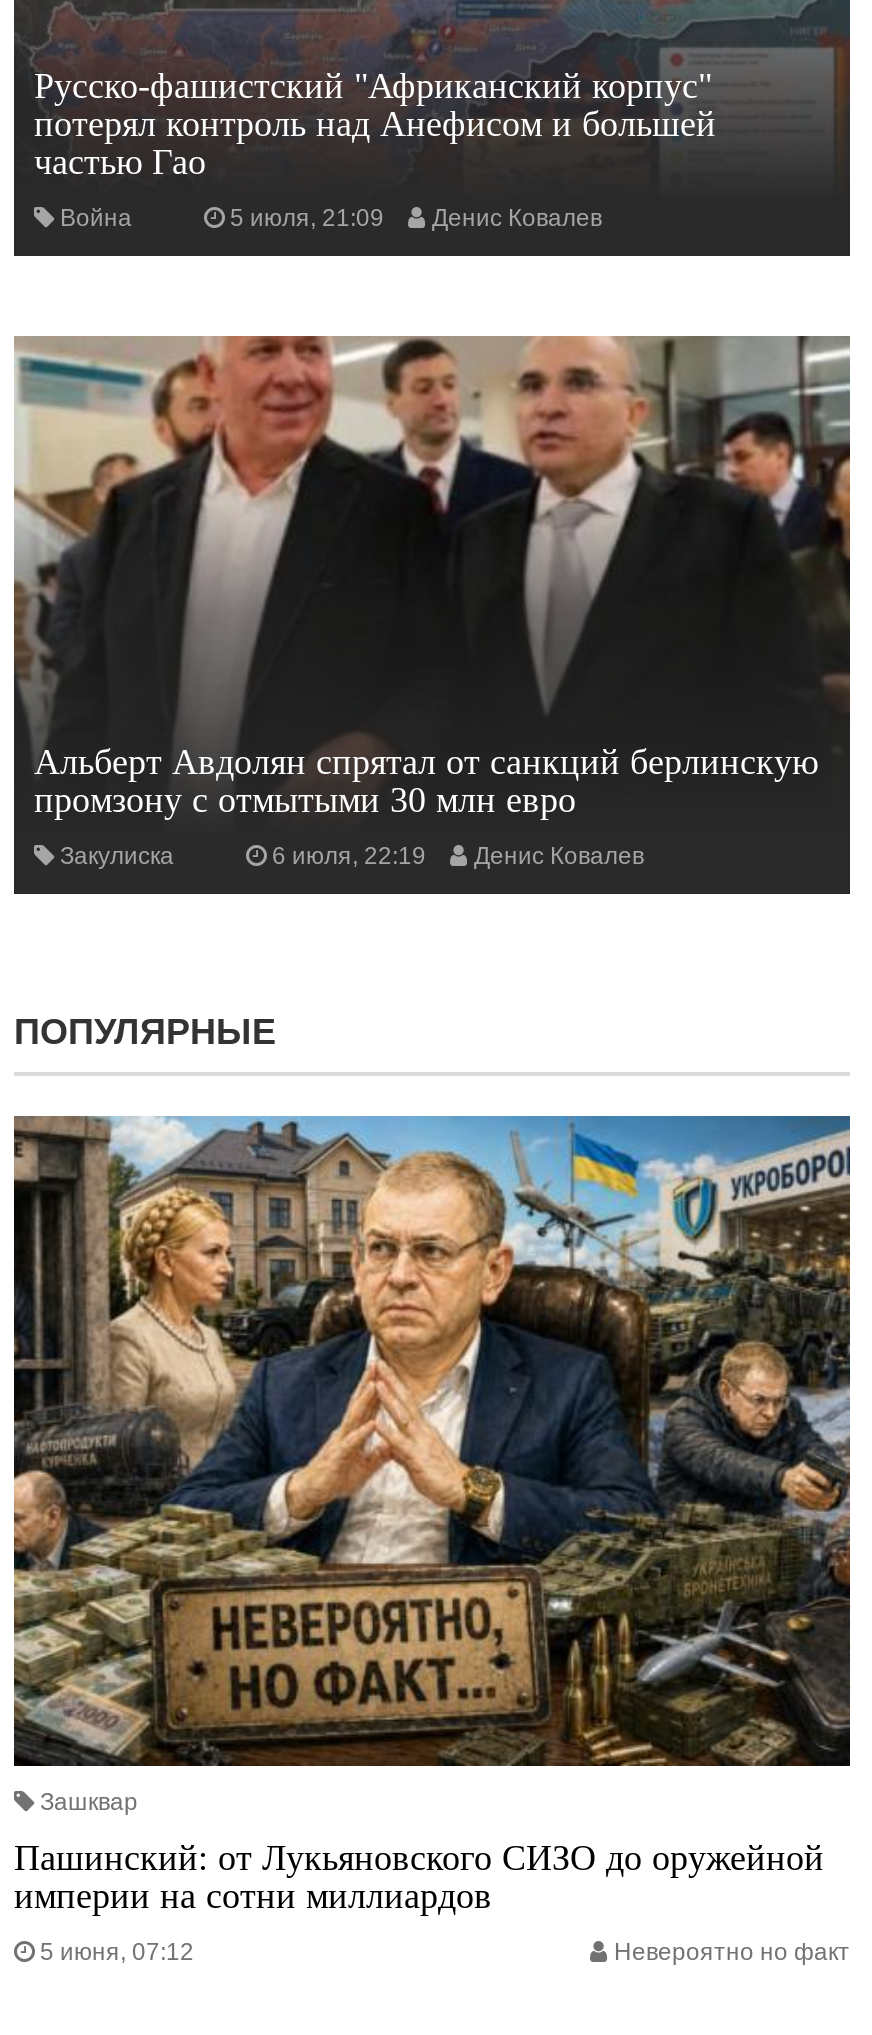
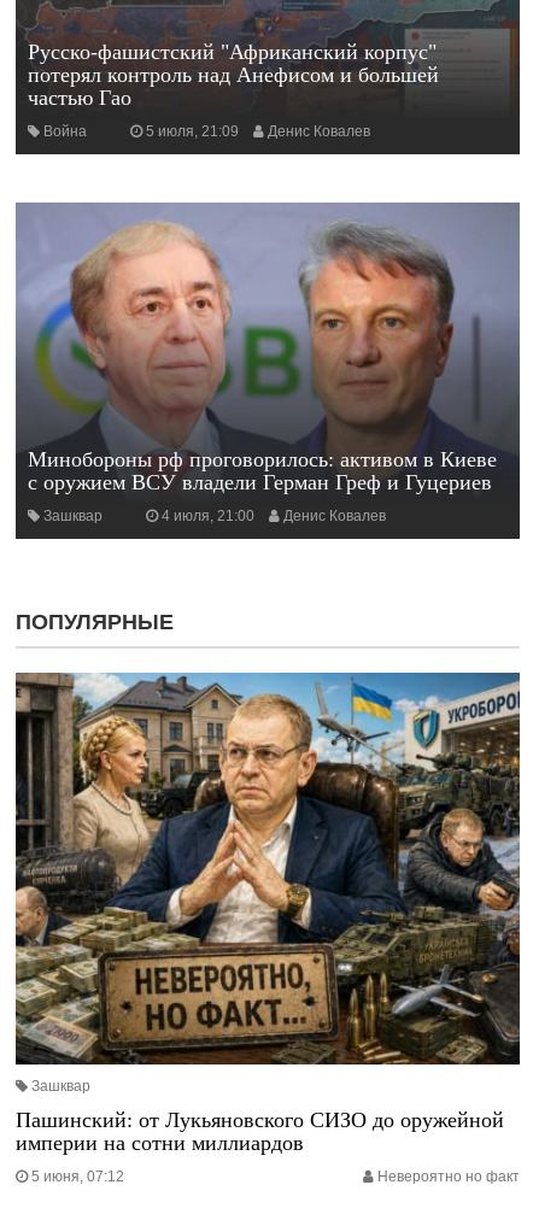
- [image]
- Альберт Авдолян спрятал от санкций берлинскую
- промзону с отмытыми 30 млн евро
+ [image]
+ Минобороны рф проговорилось: активом в Киеве
+ с оружием ВСУ владели Герман Греф и Гуцериев

- Закулиска
- 6 июля, 22:19
+ Зашквар
+ 4 июля, 21:00
